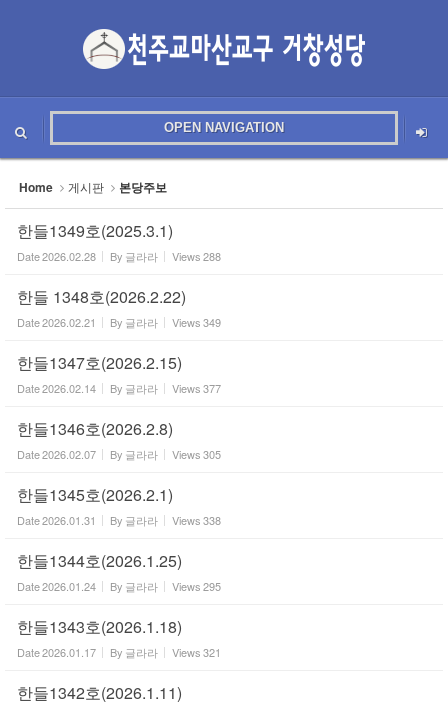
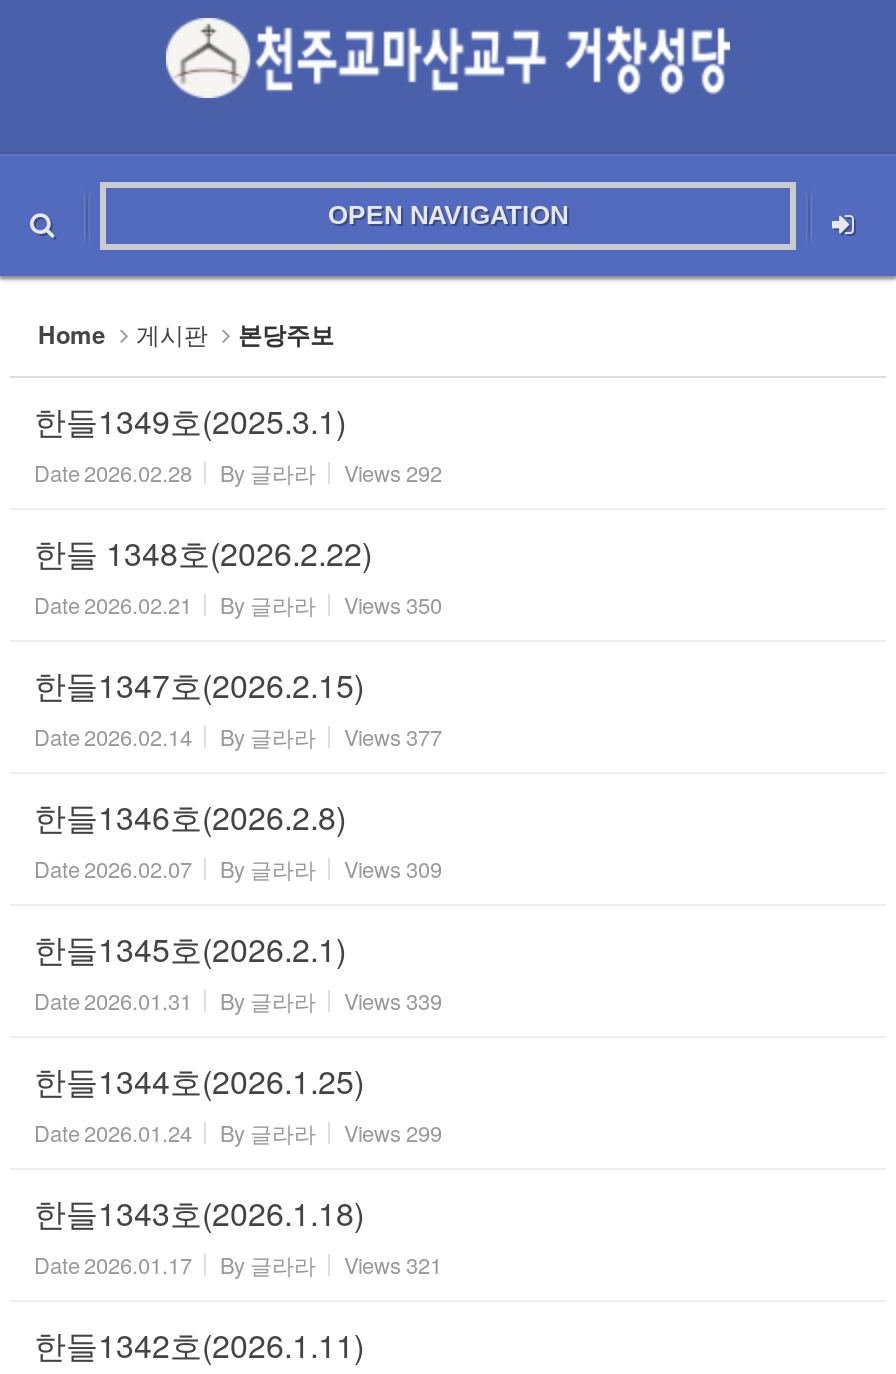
- Views 288
+ Views 292

- Date 2026.02.21 By 글라라 Views 349
+ Date 2026.02.21 By 글라라 Views 350

- Date 2026.02.07 By 글라라 Views 305
+ Date 2026.02.07 By 글라라 Views 309

- Date 2026.01.31 By 글라라 Views 338
+ Date 2026.01.31 By 글라라 Views 339

- Date 2026.01.24 By 글라라 Views 295
+ Date 2026.01.24 By 글라라 Views 299
